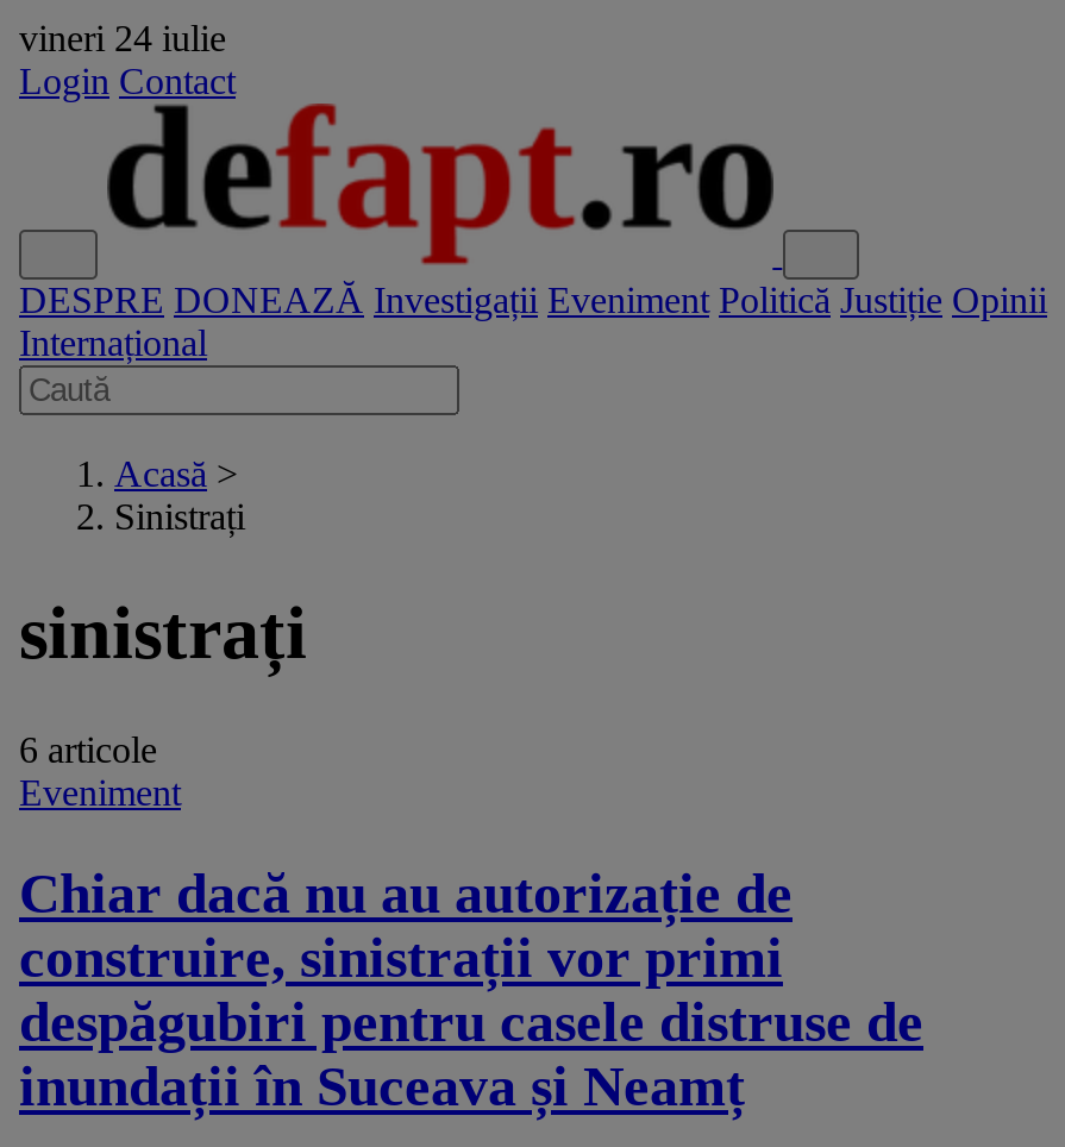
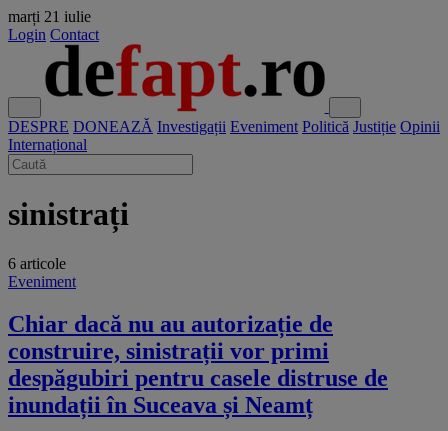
- vineri 24 iulie
+ marți 21 iulie

- Acasă >
- Sinistrați
